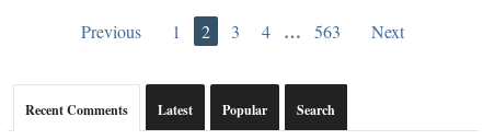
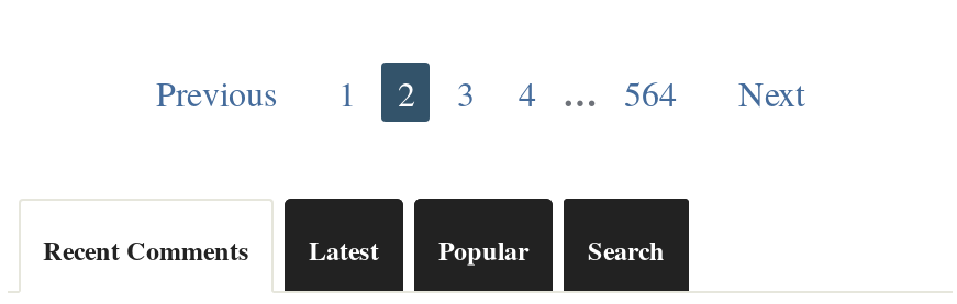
- Previous 1 2 3 4 … 563 Next
+ Previous 1 2 3 4 … 564 Next
